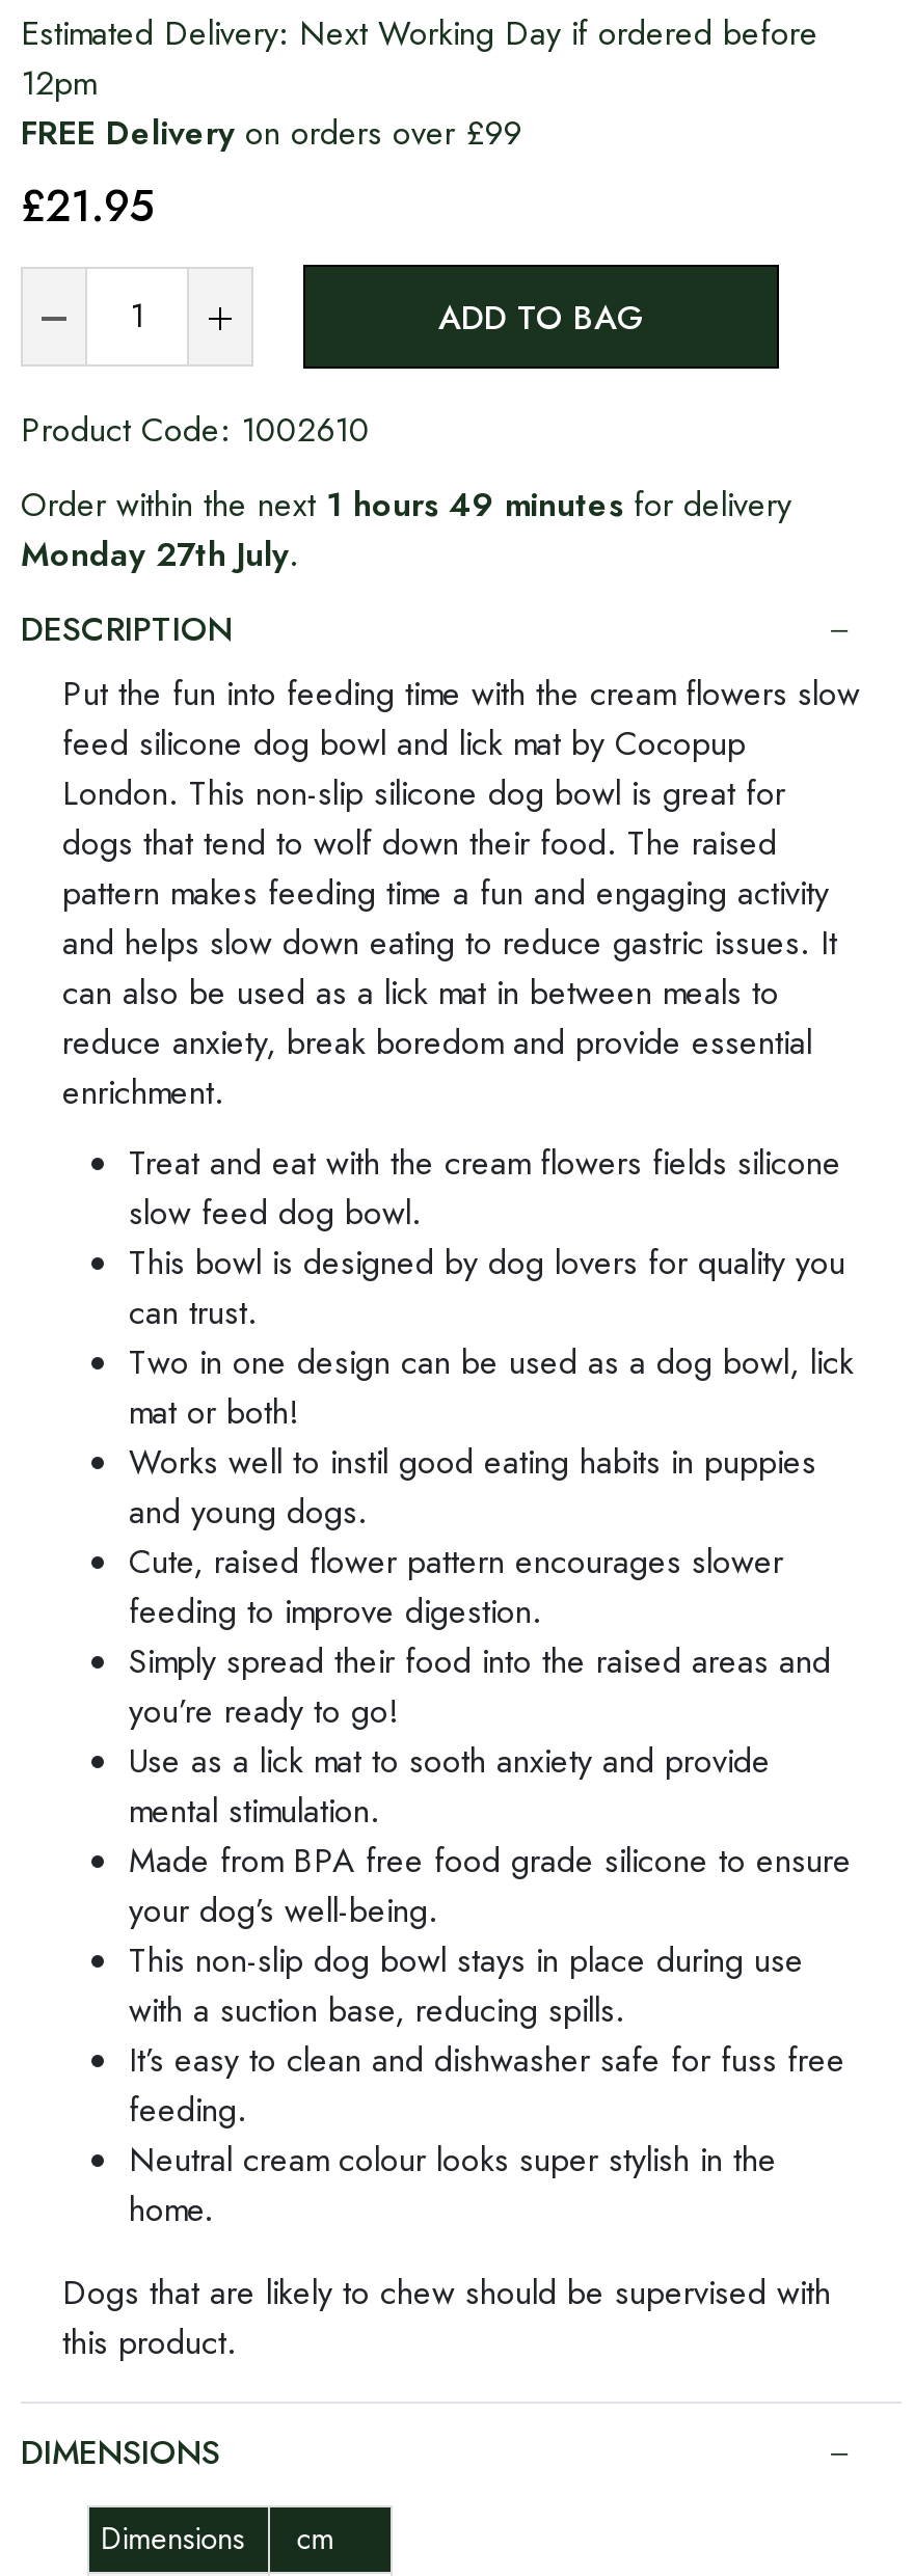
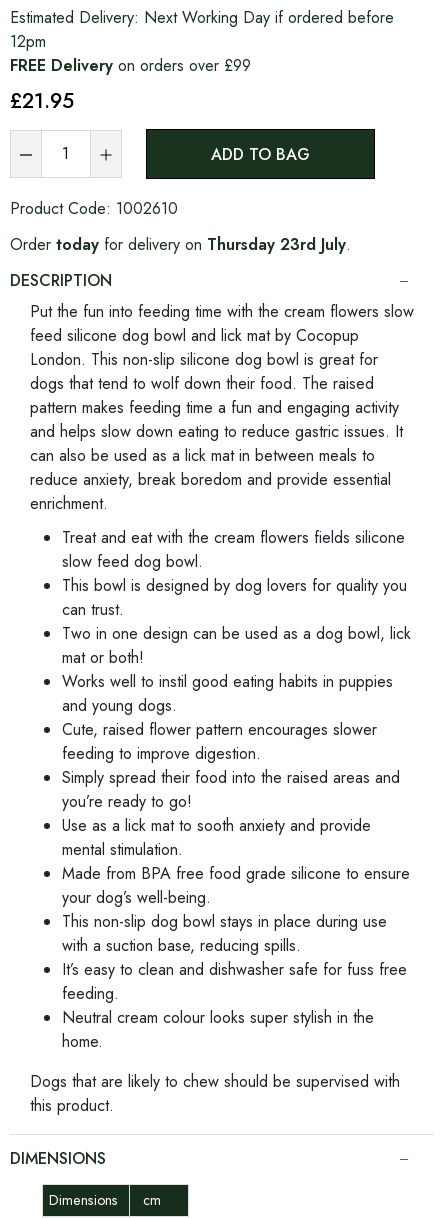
- Order within the next 1 hours 49 minutes for delivery
- Monday 27th July.
+ Order today for delivery on Thursday 23rd July.
